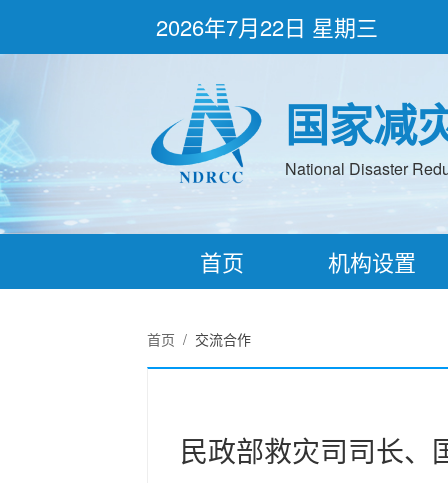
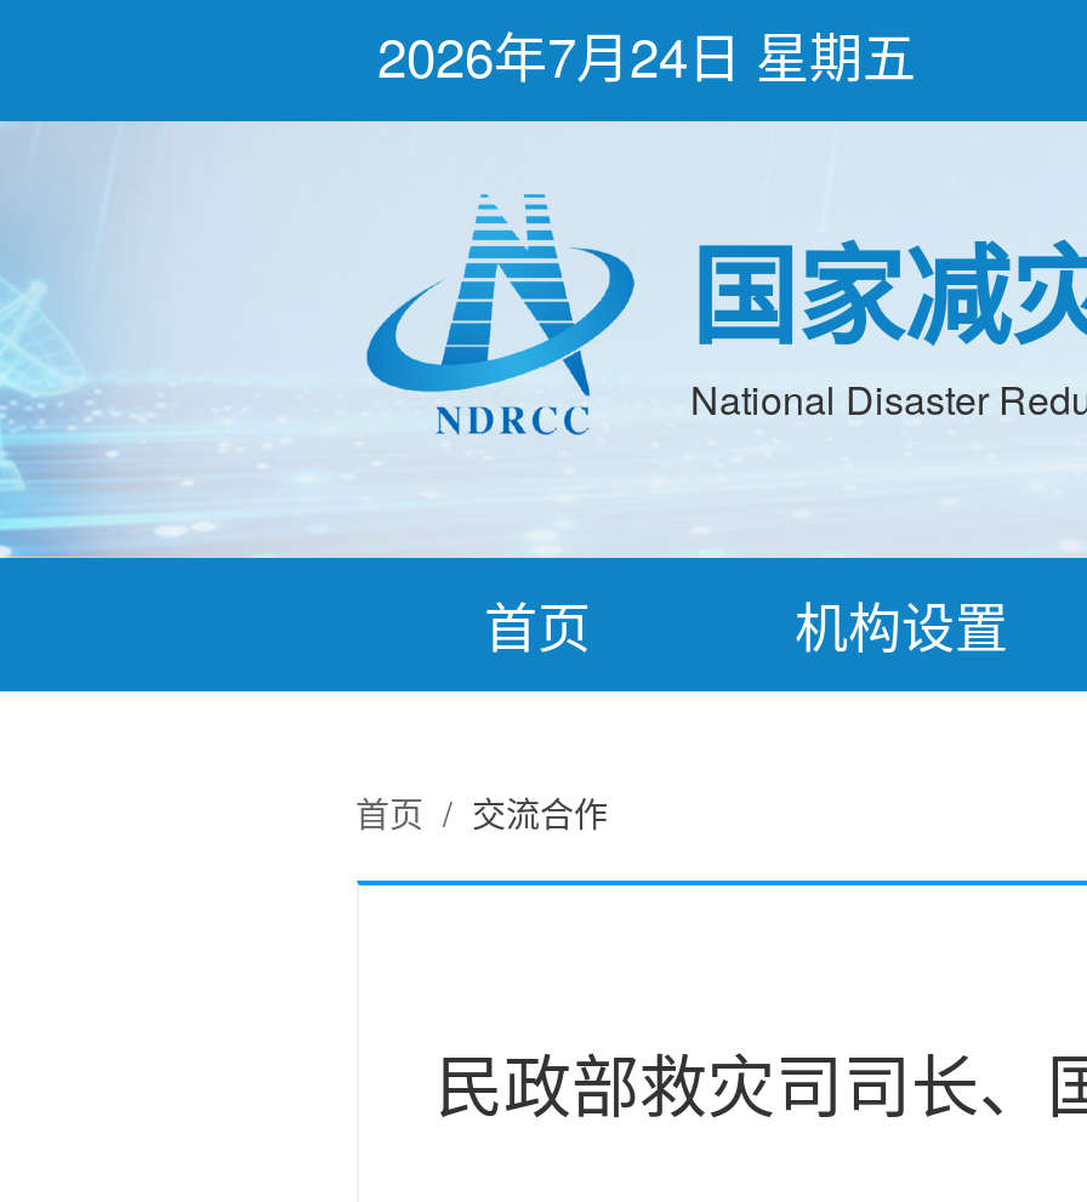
- 2026年7月22日 星期三
+ 2026年7月24日 星期五
